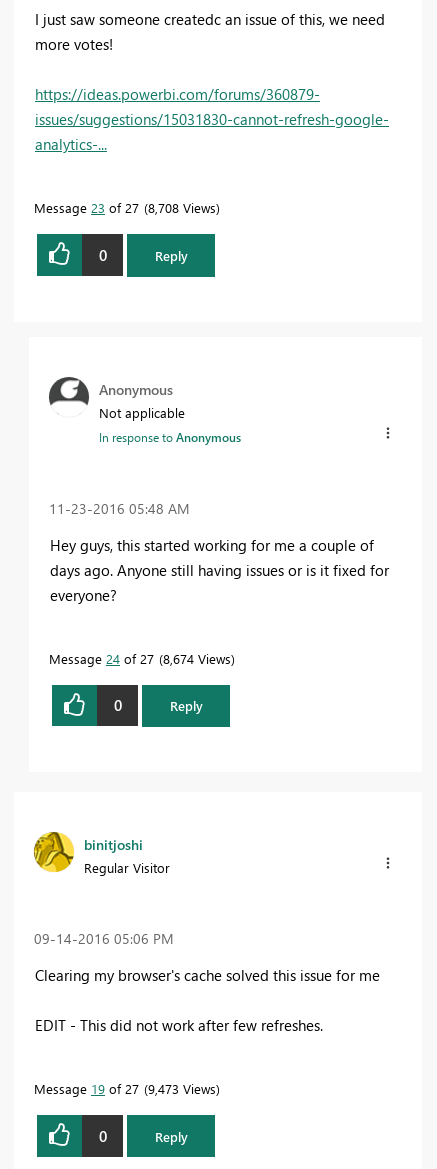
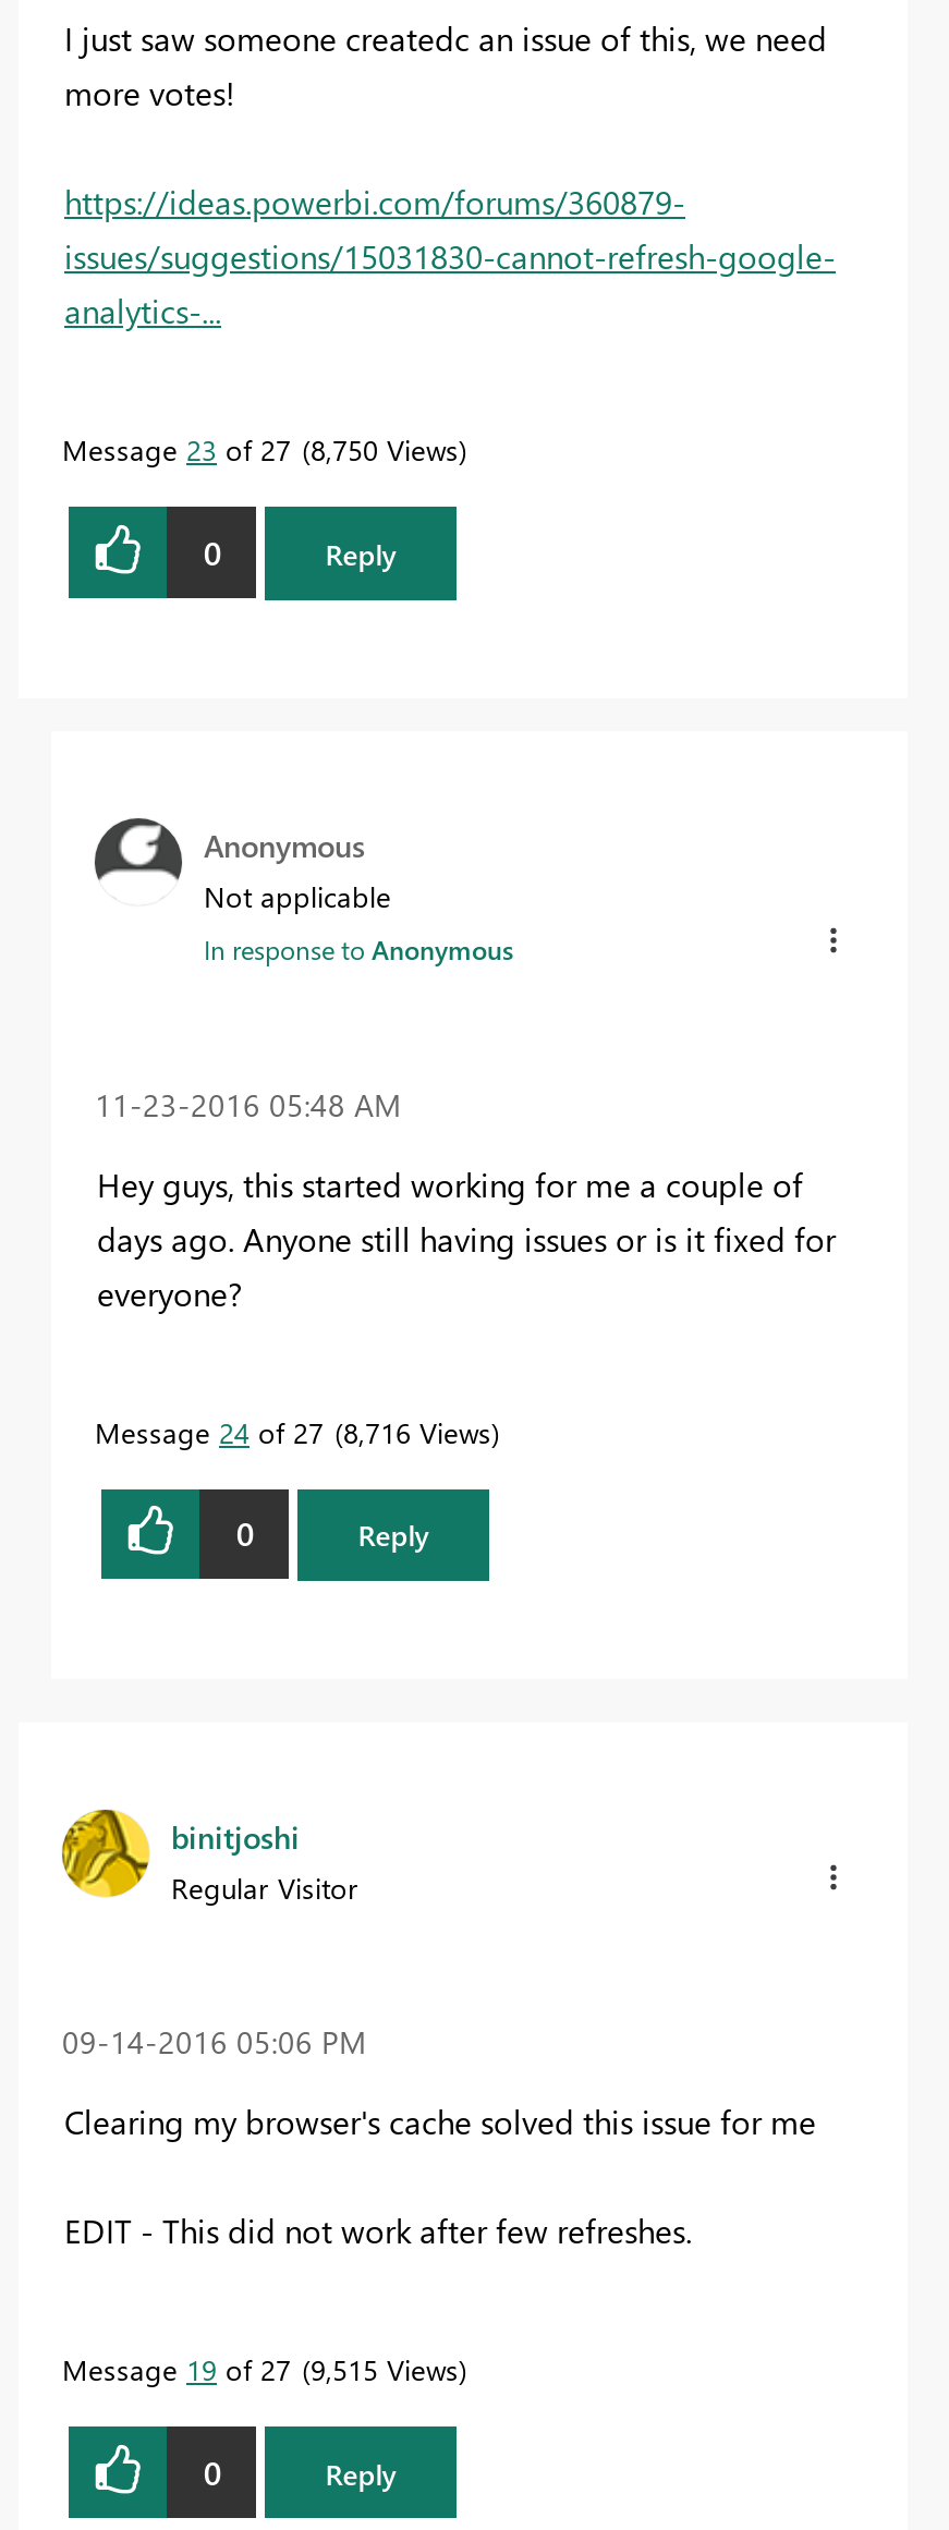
- Message 23 of 27 8,708 Views
+ Message 23 of 27 8,750 Views

- Message 24 of 27 8,674 Views
+ Message 24 of 27 8,716 Views

- Message 19 of 27 9,473 Views
+ Message 19 of 27 9,515 Views
